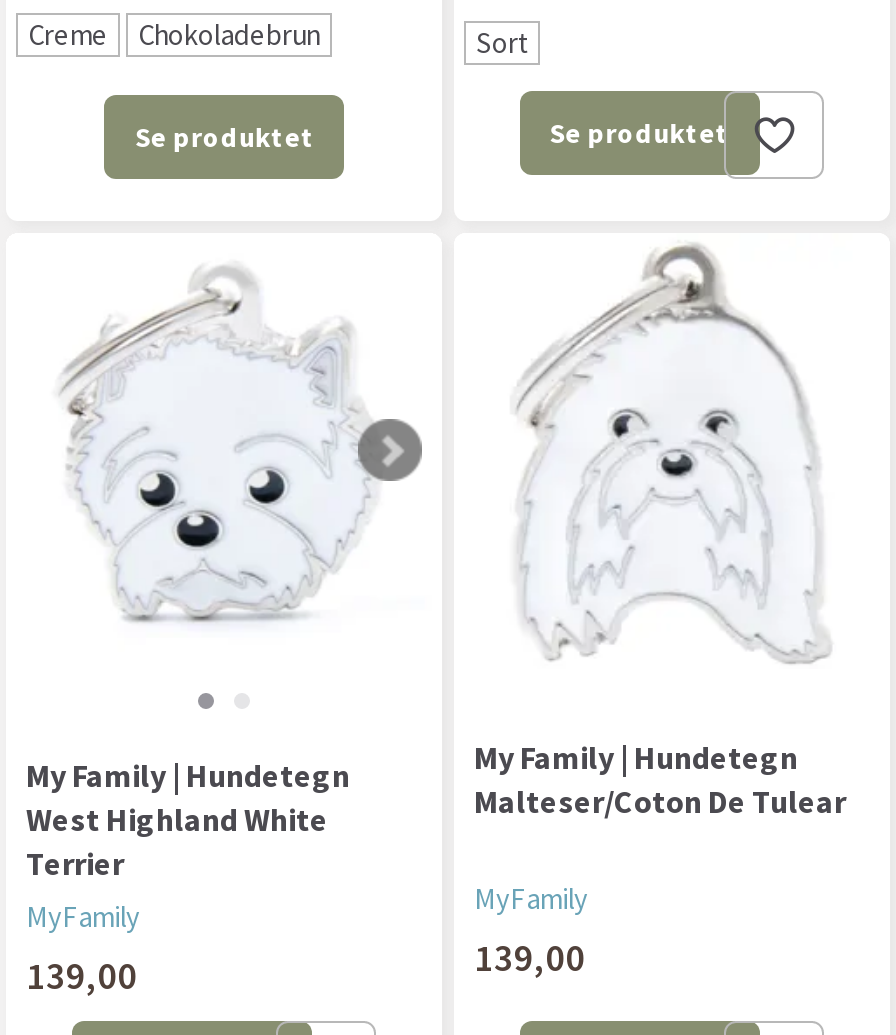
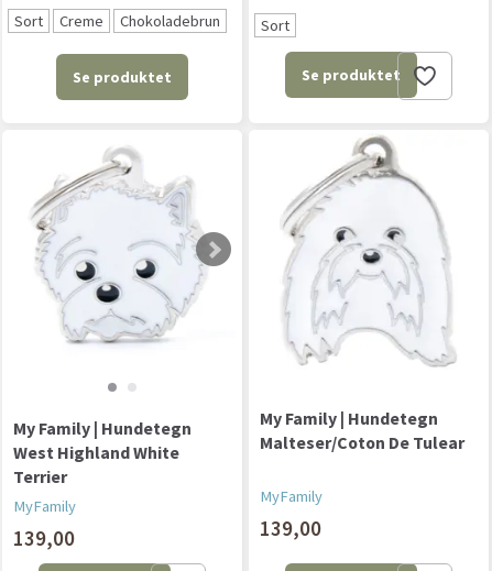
+ Sort
